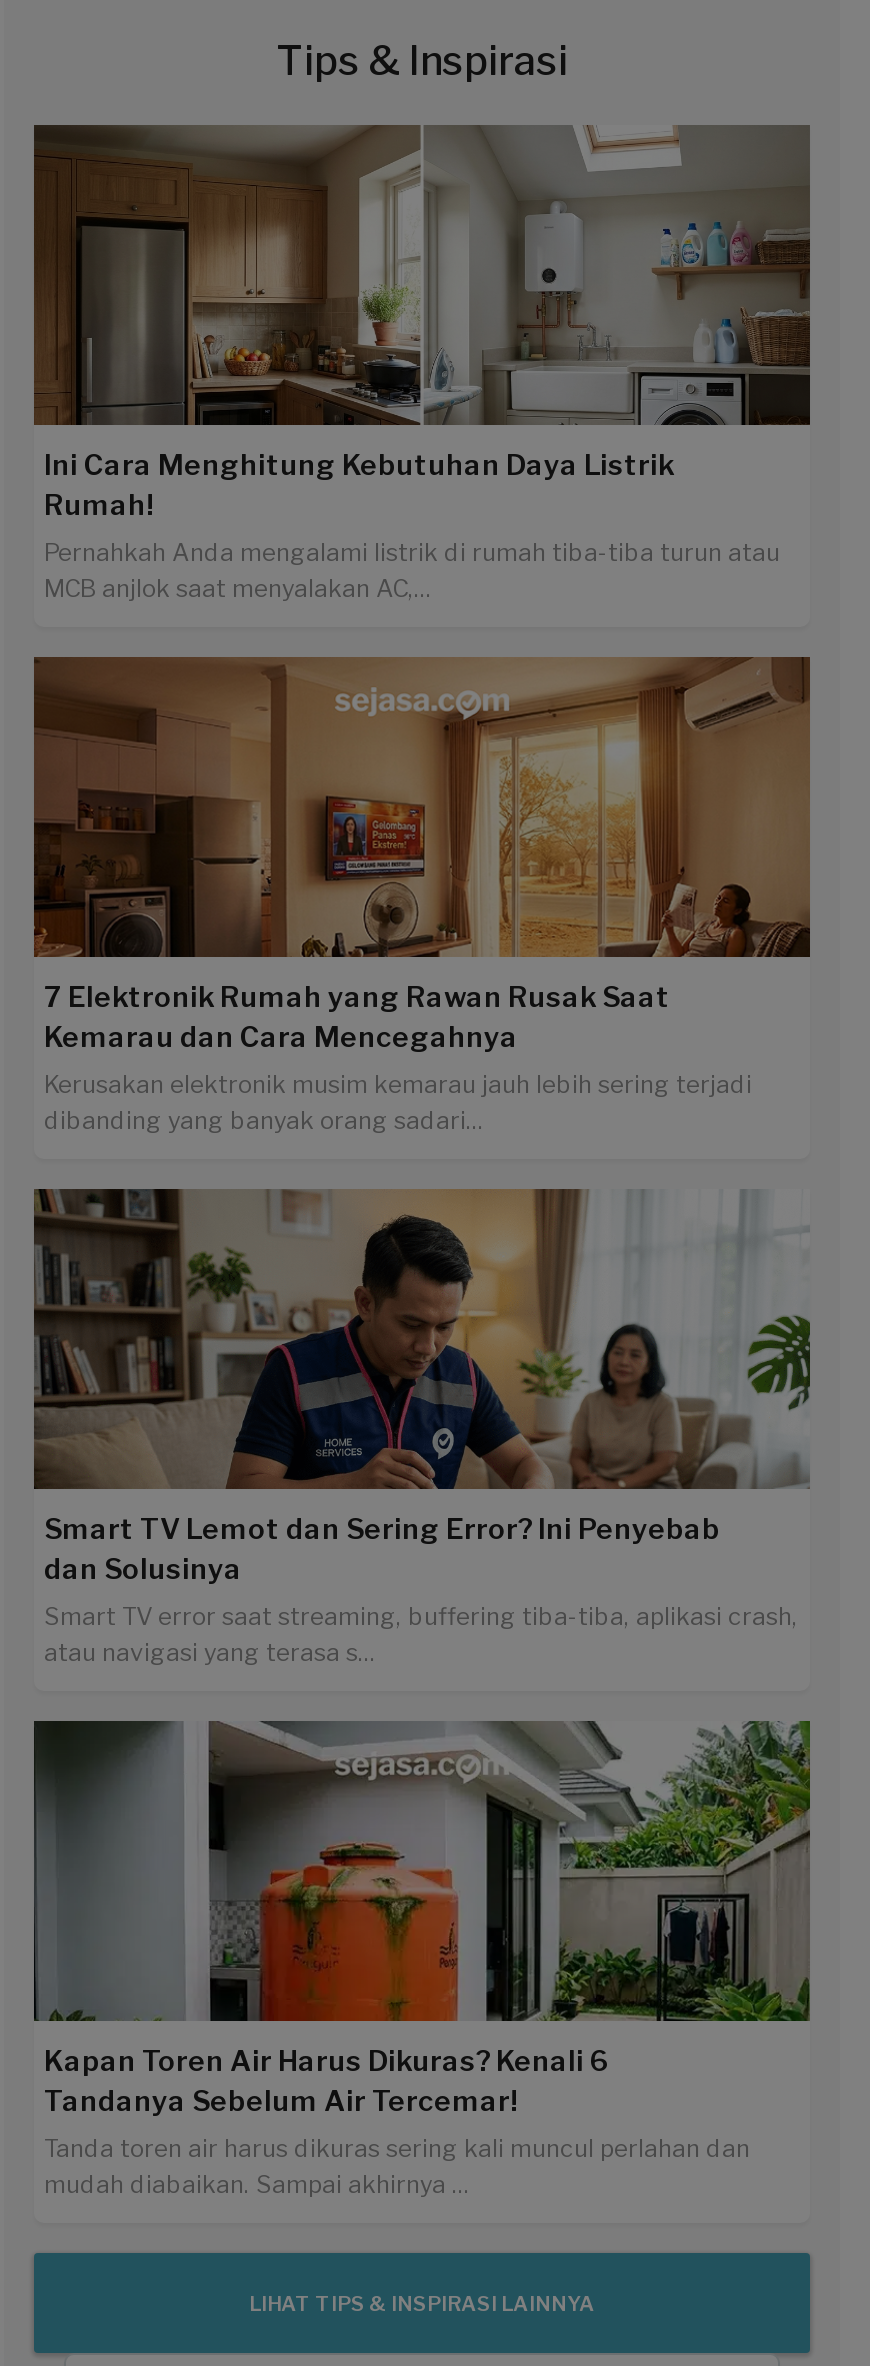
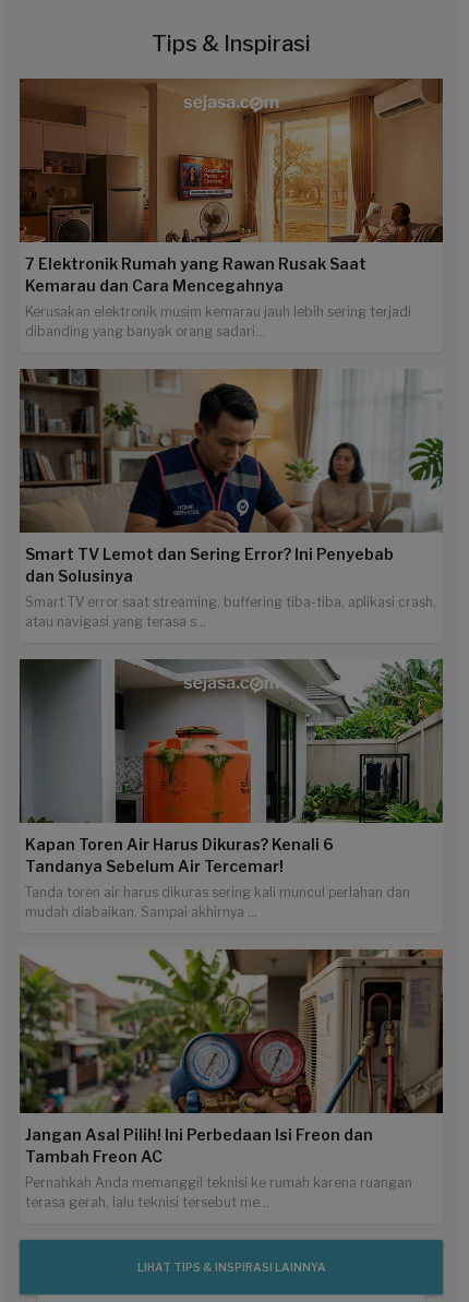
- [image]
- Ini Cara Menghitung Kebutuhan Daya Listrik
- Rumah!
- Pernahkah Anda mengalami listrik di rumah tiba-tiba turun atau
- MCB anjlok saat menyalakan AC,...

moved up: [image] | 7 Elektronik Rumah yang Rawan Rusak Saat | Kemarau dan Cara Mencegahnya | ... | Tanda toren air harus dikuras sering kali muncul perlahan dan | mudah diabaikan. Sampai akhirnya ...

+ [image]
+ Jangan Asal Pilih! Ini Perbedaan Isi Freon dan
+ Tambah Freon AC
+ Pernahkah Anda memanggil teknisi ke rumah karena ruangan
+ terasa gerah, lalu teknisi tersebut me...
